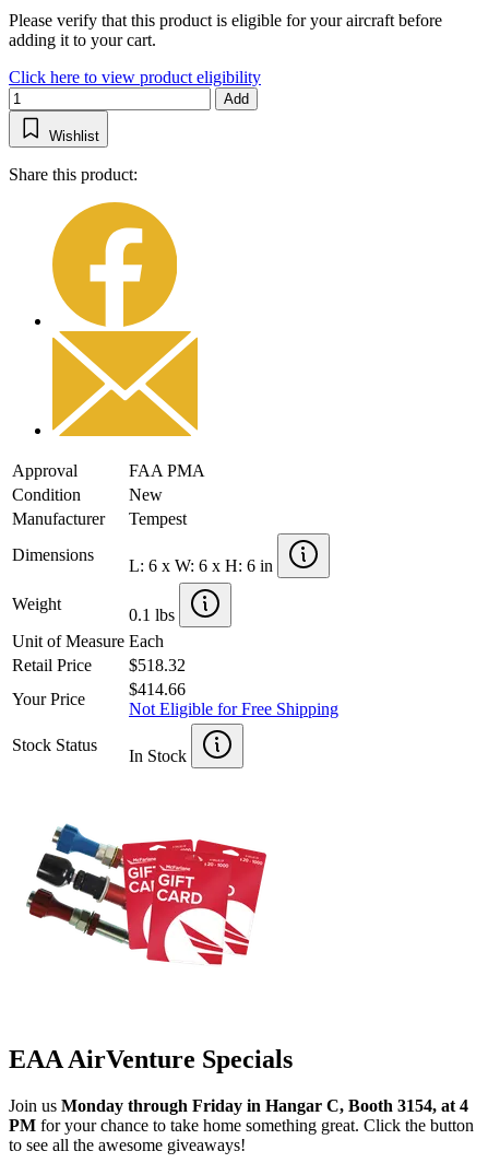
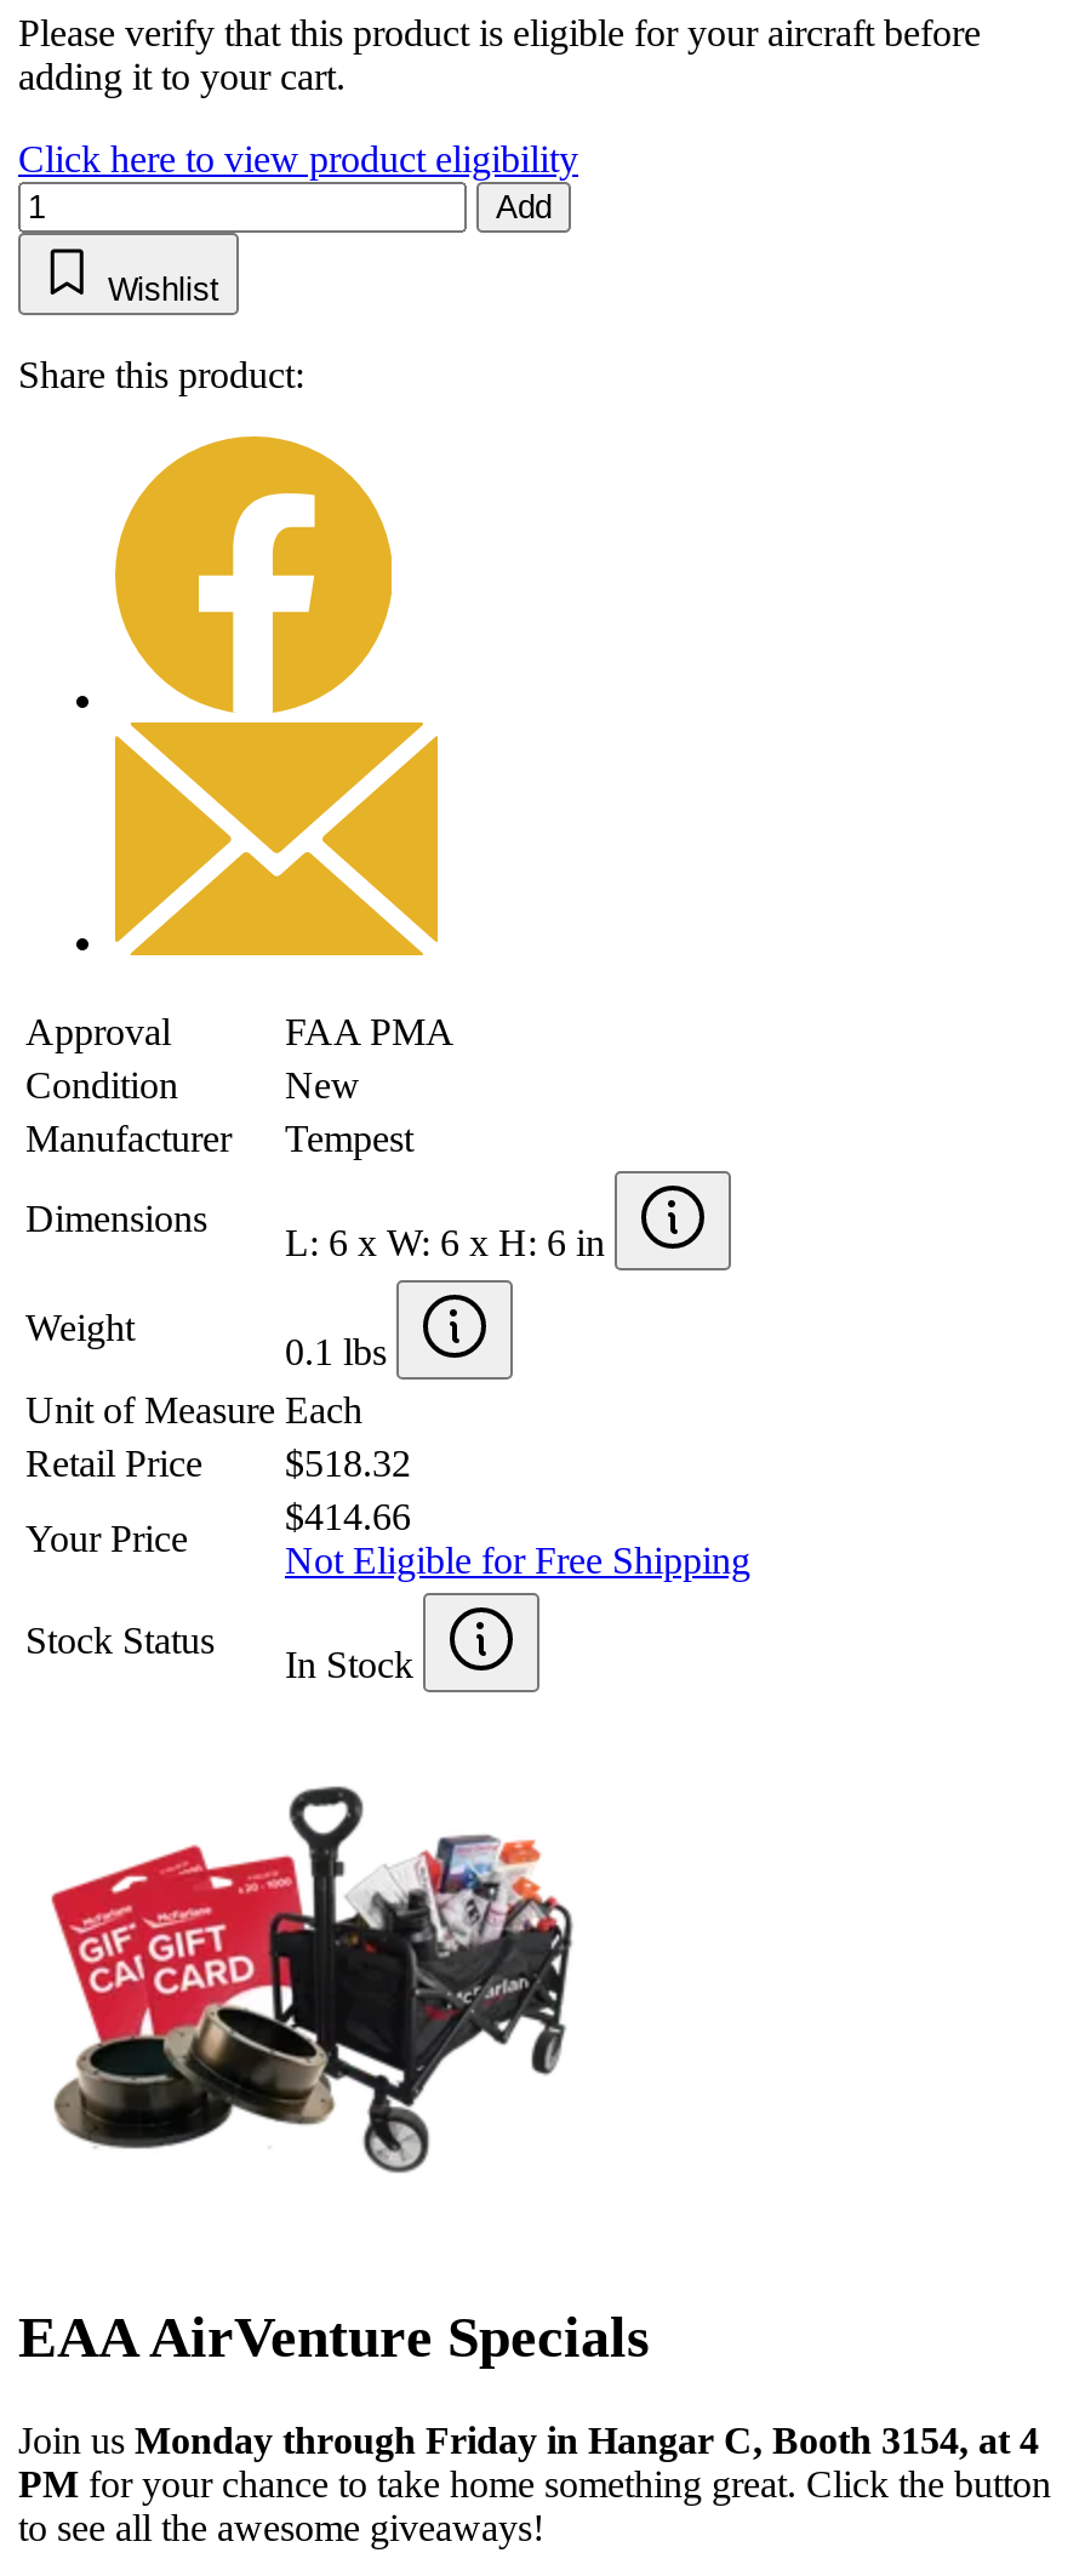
- [image]
+ [image]
